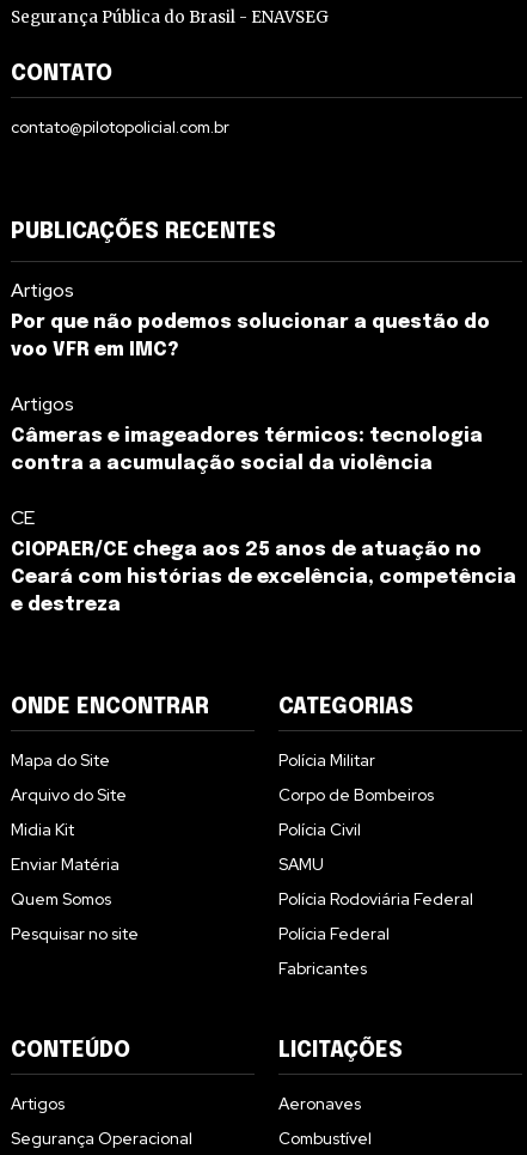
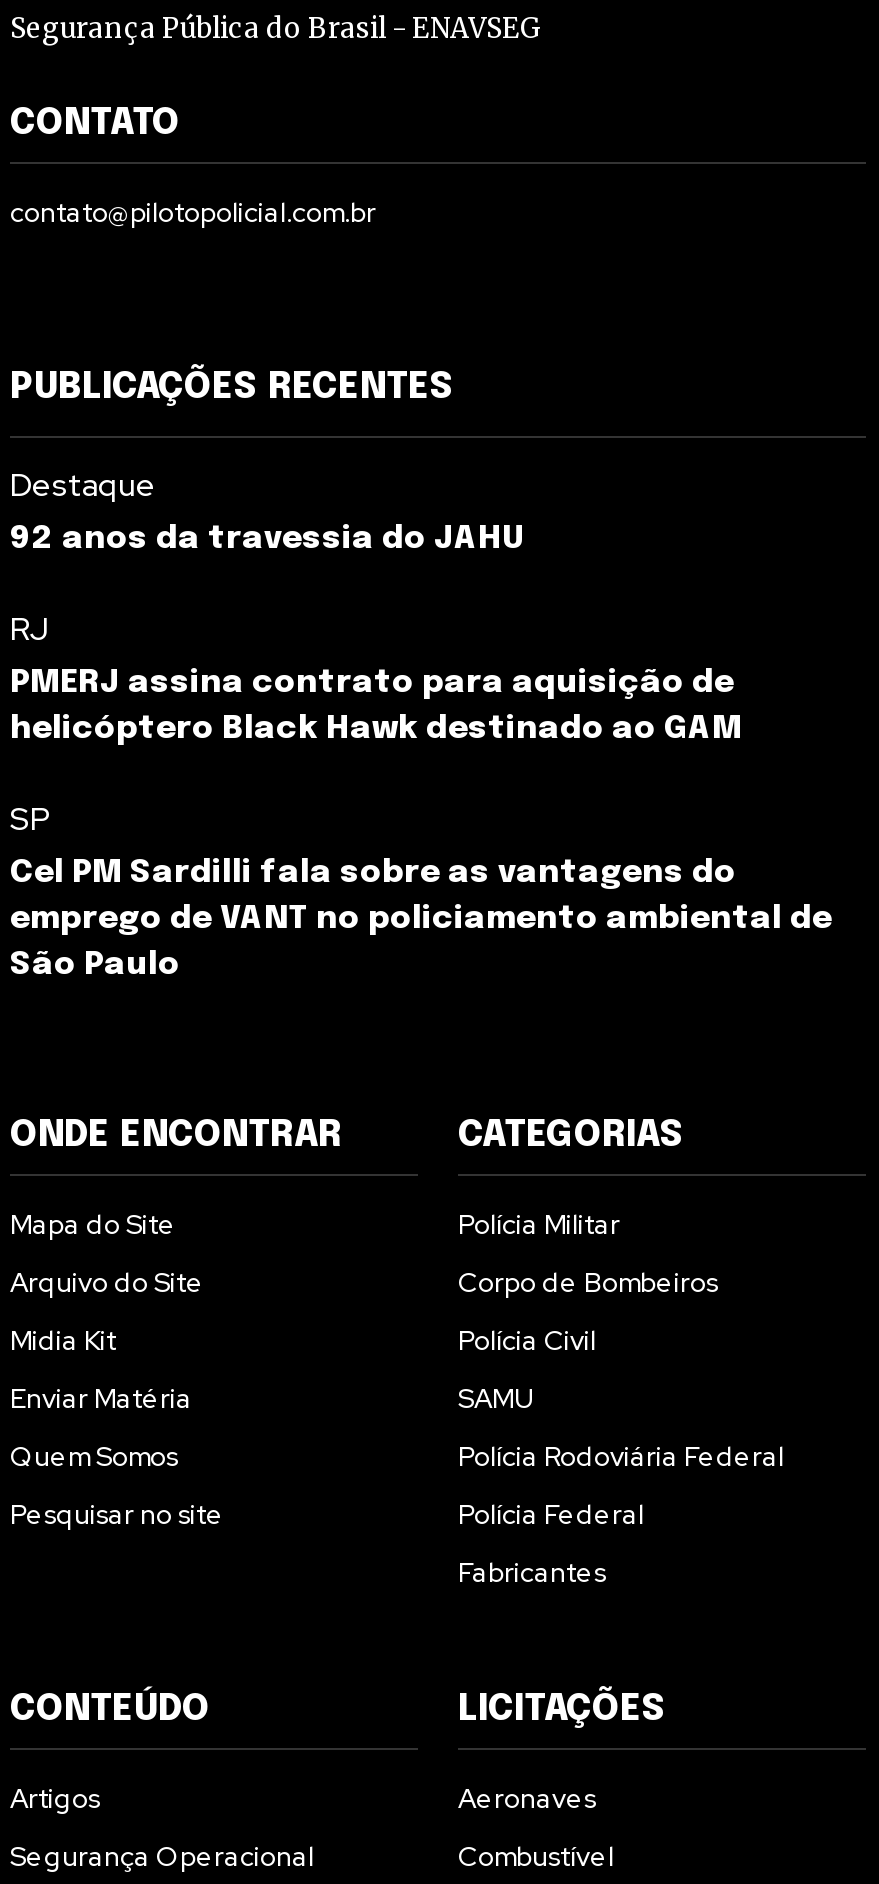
- Artigos
- Por que não podemos solucionar a questão do
- voo VFR em IMC?
+ Destaque
+ 92 anos da travessia do JAHU

- Artigos
- Câmeras e imageadores térmicos: tecnologia
- contra a acumulação social da violência
+ RJ
+ PMERJ assina contrato para aquisição de
+ helicóptero Black Hawk destinado ao GAM

- CE
- CIOPAER/CE chega aos 25 anos de atuação no
- Ceará com histórias de excelência, competência
- e destreza
+ SP
+ Cel PM Sardilli fala sobre as vantagens do
+ emprego de VANT no policiamento ambiental de
+ São Paulo
